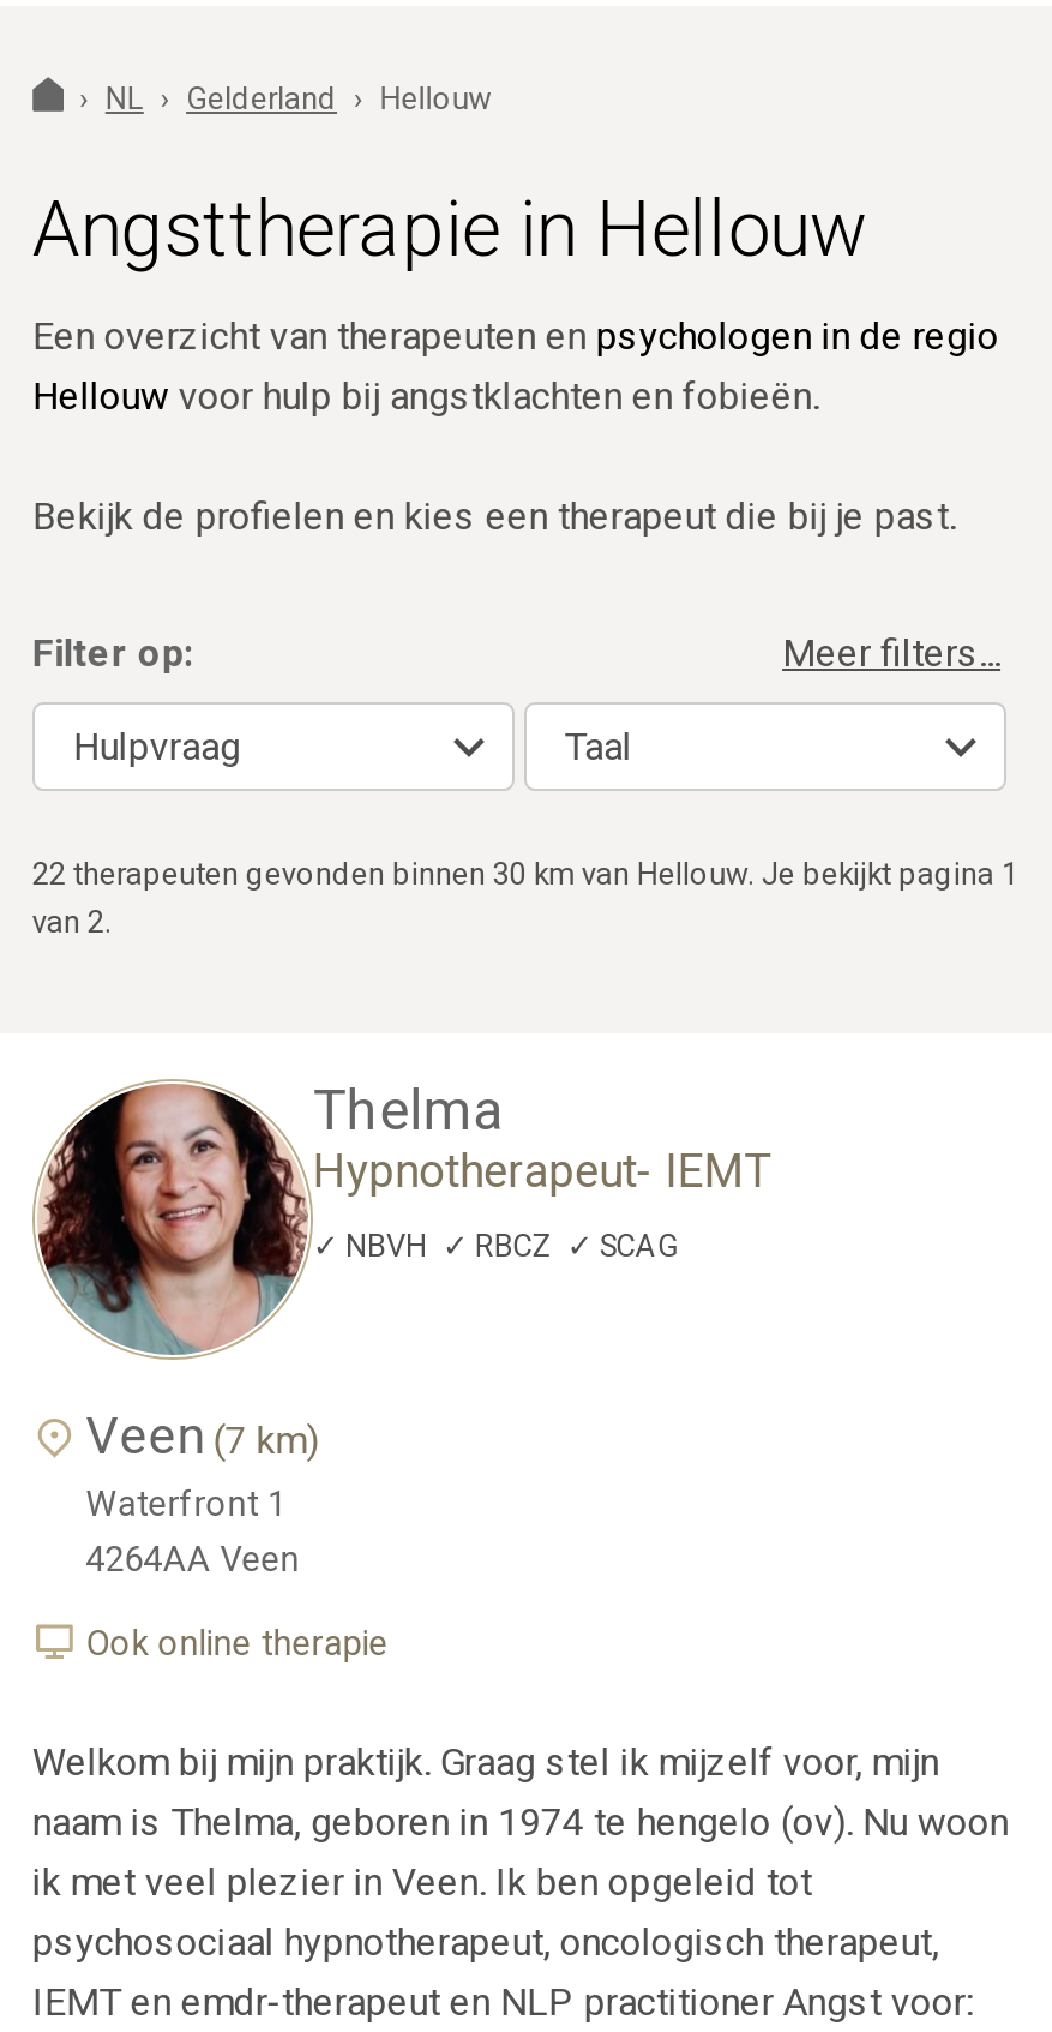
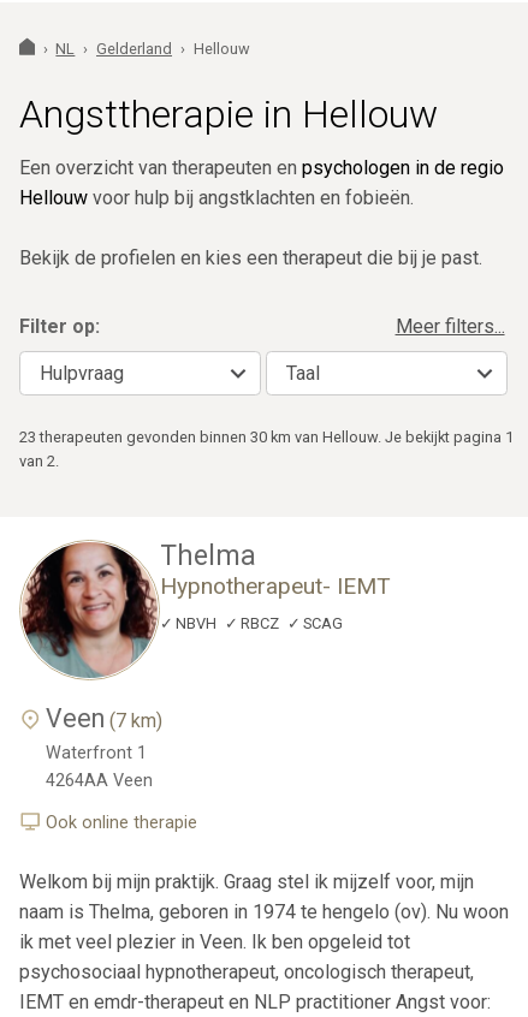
- 22 therapeuten gevonden binnen 30 km van Hellouw. Je bekijkt pagina 1
+ 23 therapeuten gevonden binnen 30 km van Hellouw. Je bekijkt pagina 1
